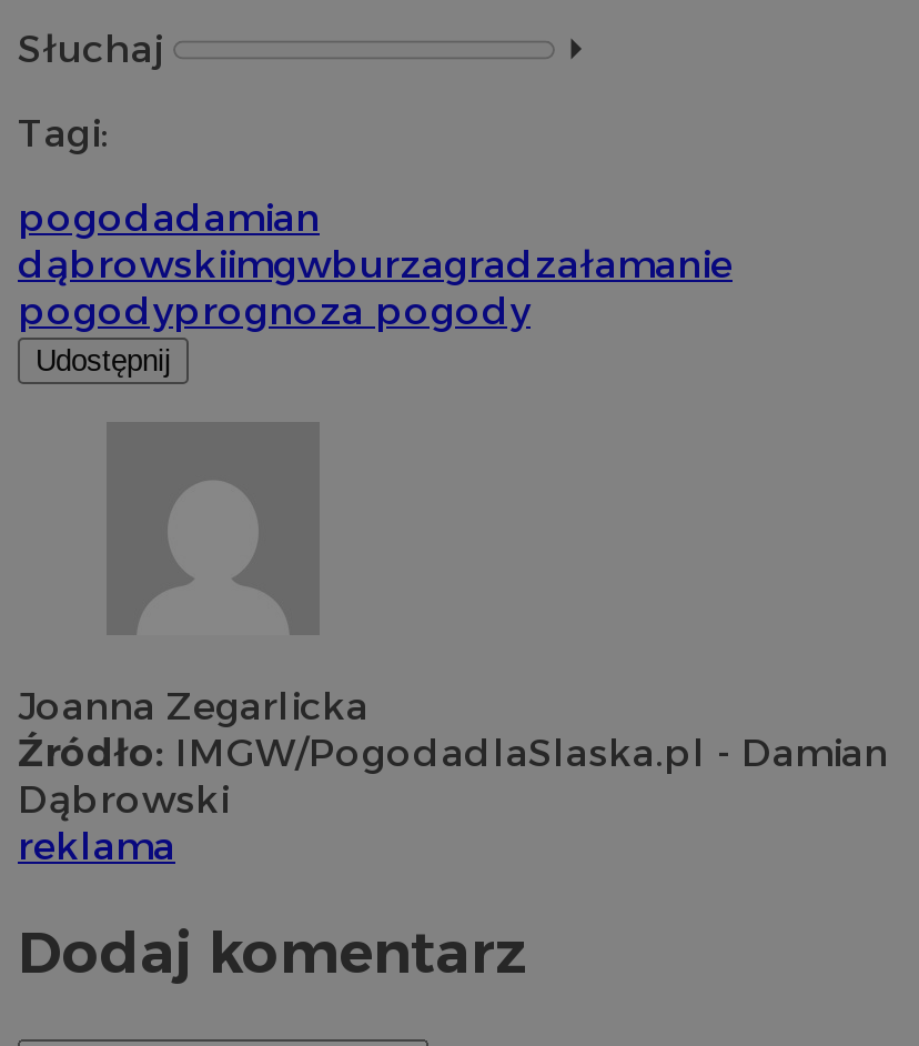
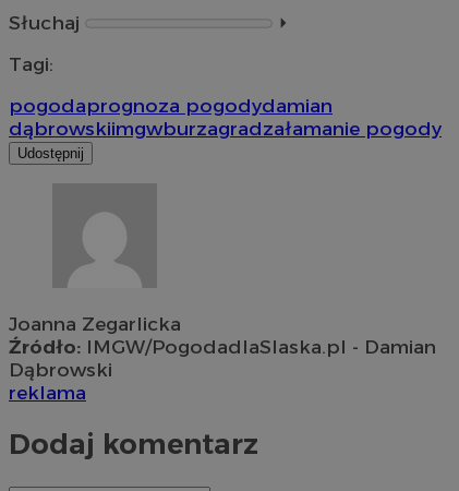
- pogodadamian
- dąbrowskiimgwburzagrad załamanie
- pogodyprognoza pogody
+ pogodaprognoza pogodydamian
+ dąbrowskiimgwburzagradzałamanie pogody
